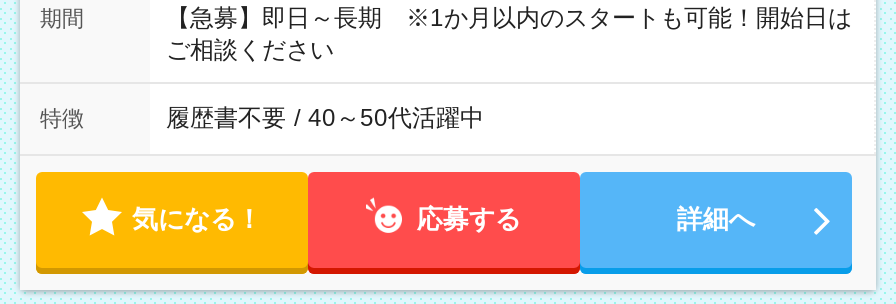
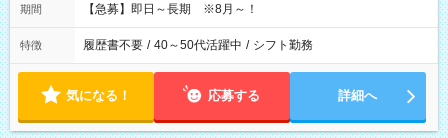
- 【急募】即日～長期 ※1か月以内のスタートも可能！開始日は
- ご相談ください
+ 【急募】即日～長期 ※8月～！

- 履歴書不要 / 40～50代活躍中
+ 履歴書不要 / 40～50代活躍中 / シフト勤務
